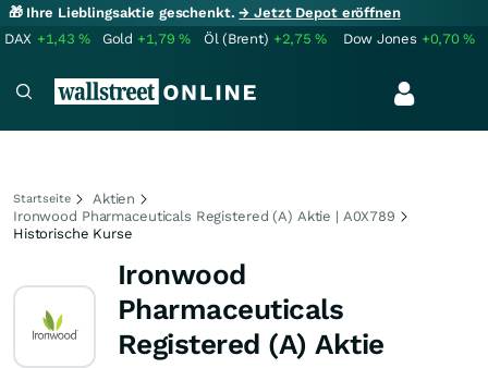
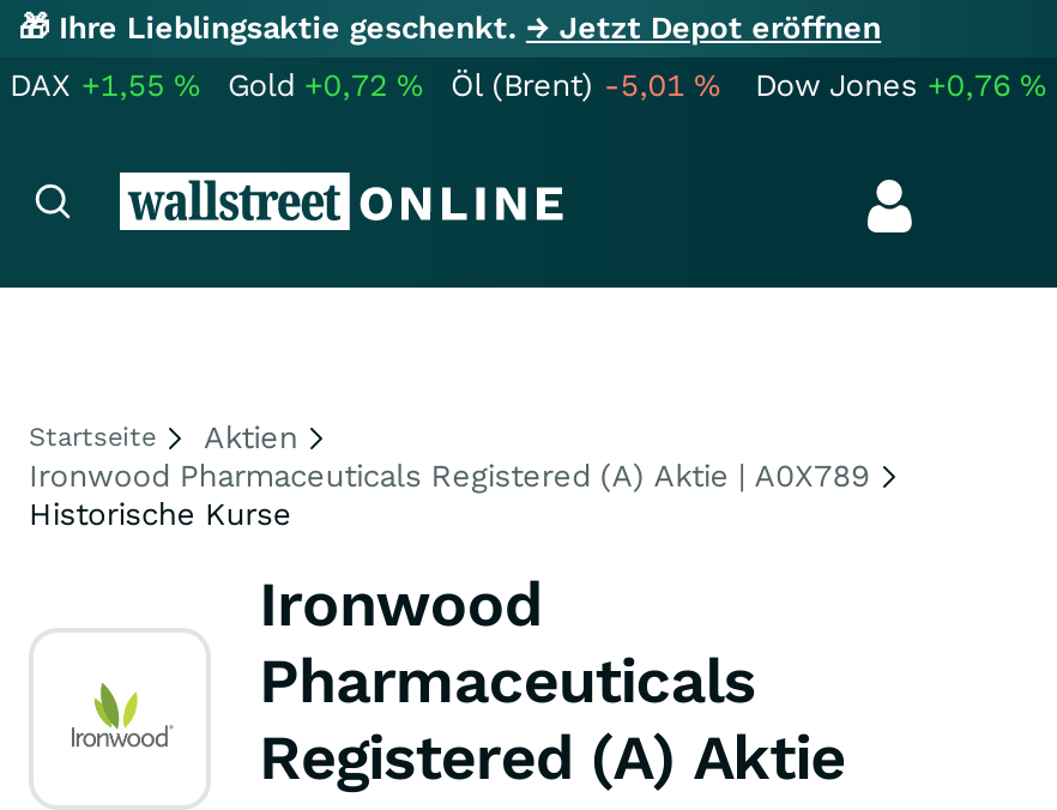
- DAX +1,43%
+ DAX +1,55%

- Gold +1,79%
+ Gold +0,72%

- Öl (Brent) +2,75%
+ Öl (Brent) -5,01%

- Dow Jones +0,70%
+ Dow Jones +0,76%
